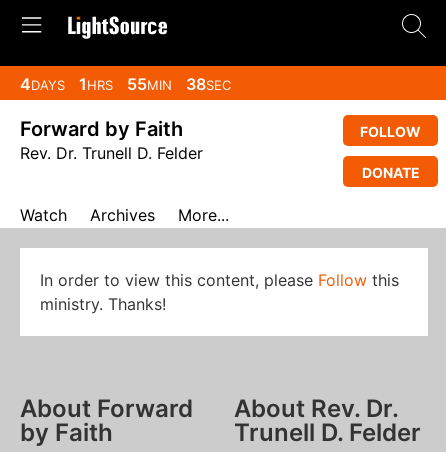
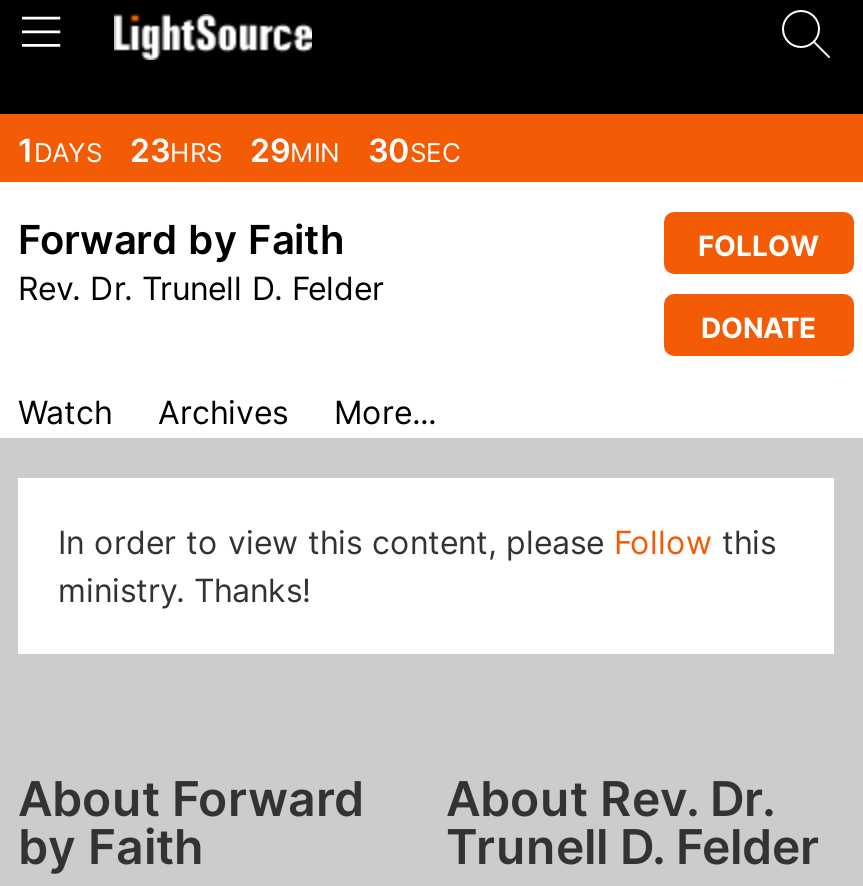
- 4DAYS 1HRS 55MIN 38SEC
+ 1DAYS 23HRS 29MIN 30SEC
